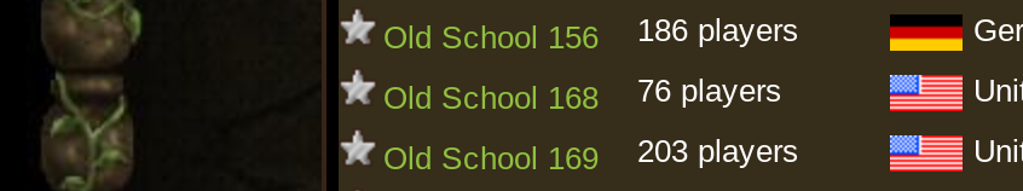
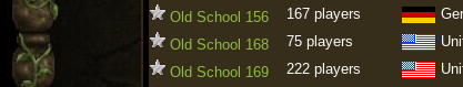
- Old School 156 186 players
+ Old School 156 167 players

- Old School 168 76 players
+ Old School 168 75 players

- Old School 169 203 players
+ Old School 169 222 players
